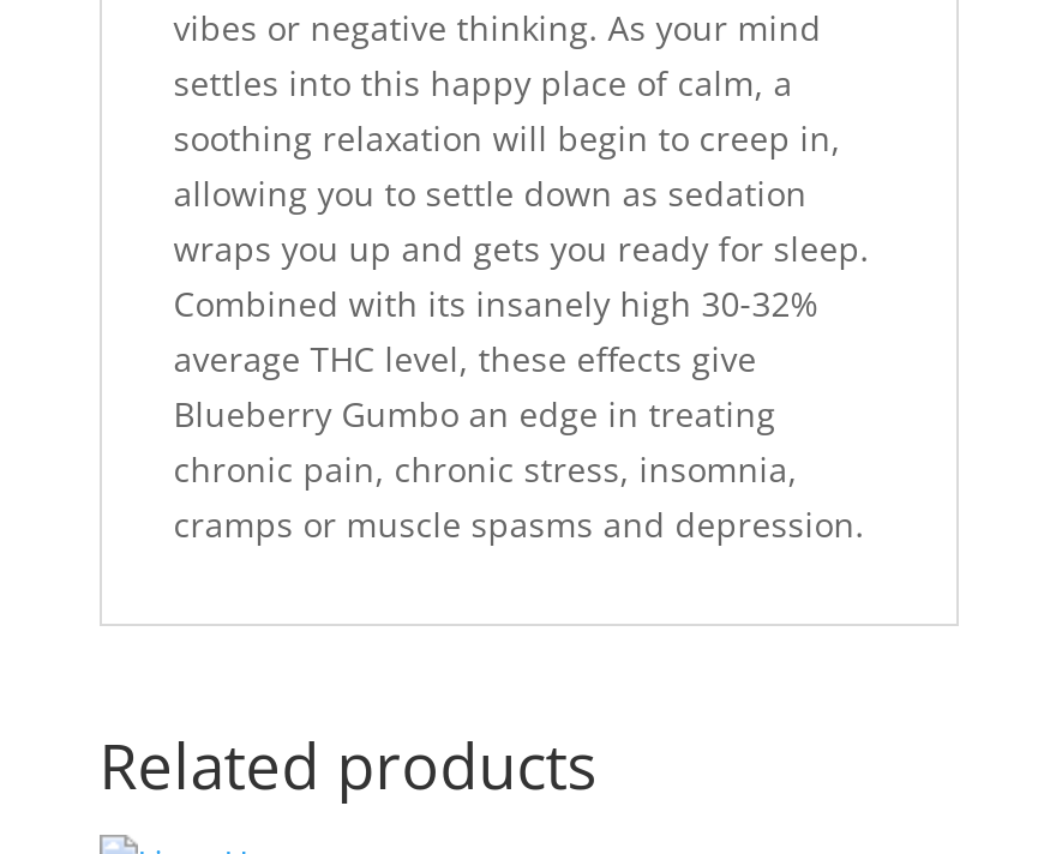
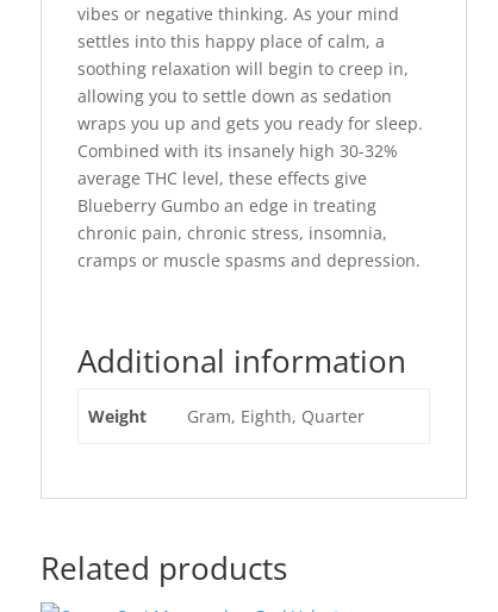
+ Additional information
+ Weight
+ Gram, Eighth, Quarter
